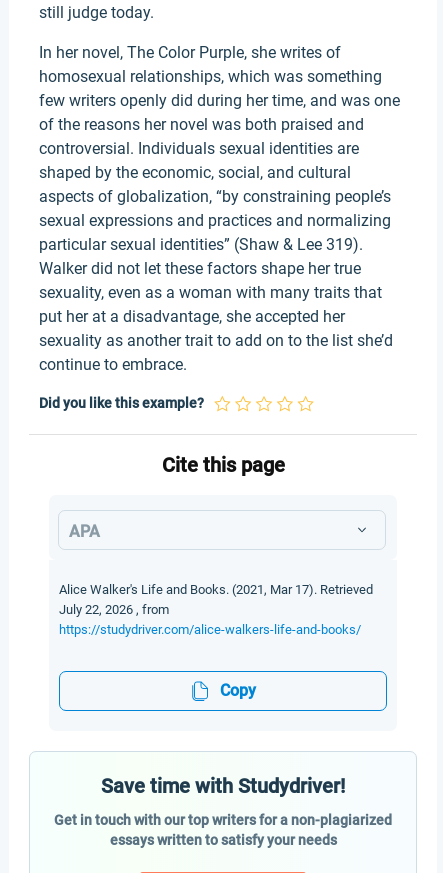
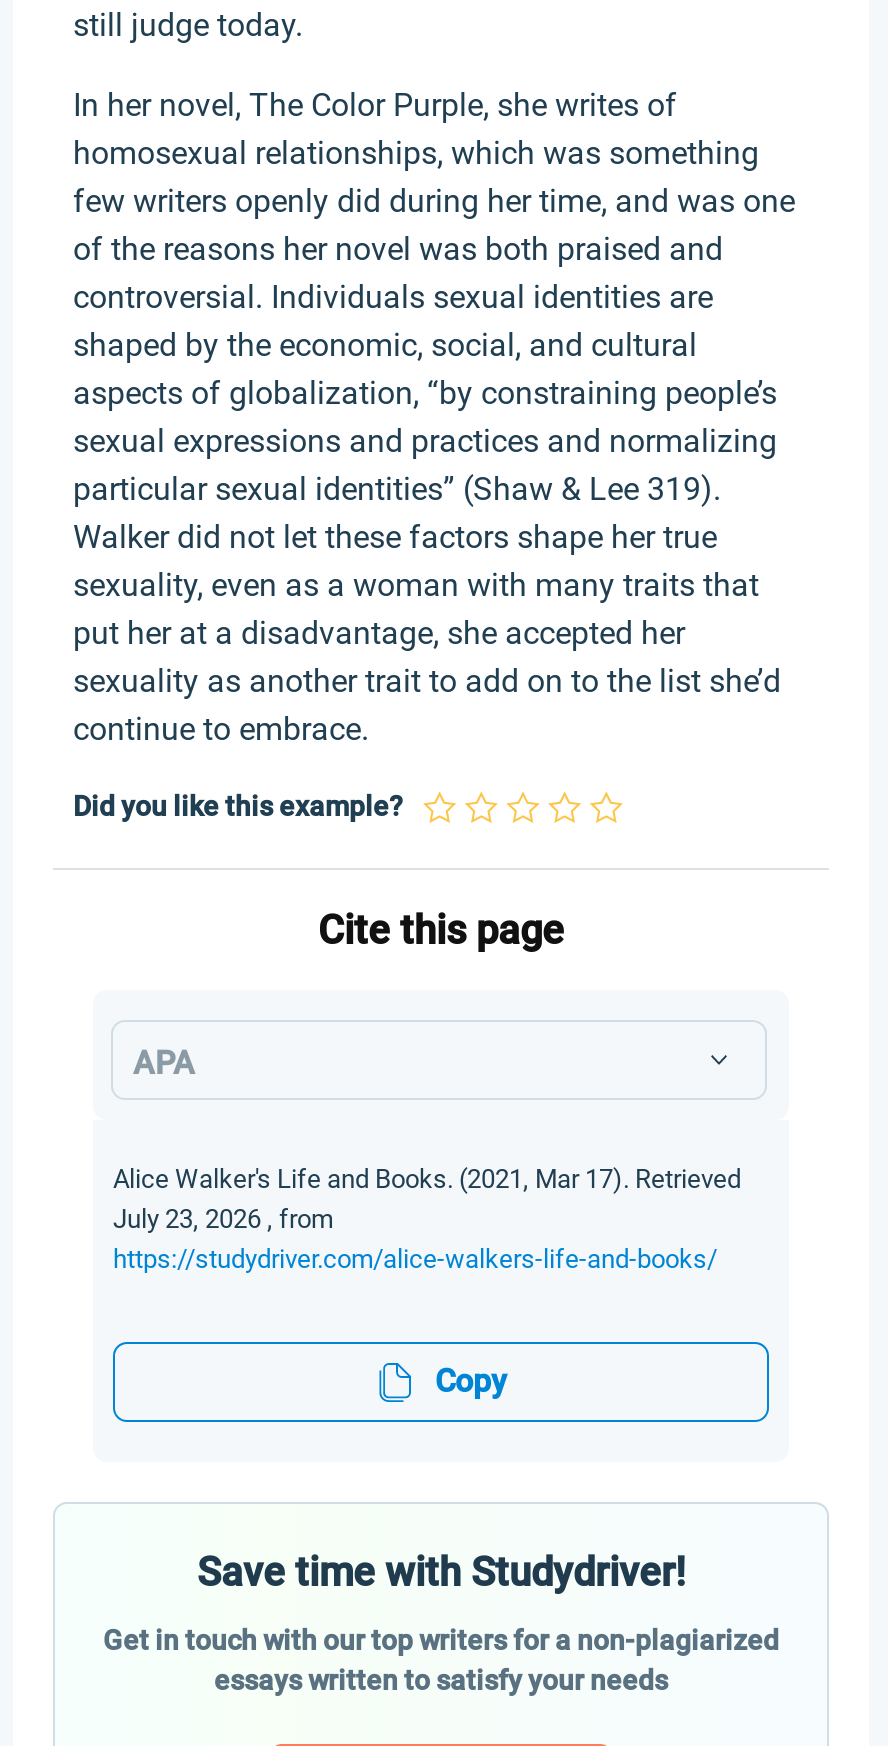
- July 22, 2026 , from
+ July 23, 2026 , from
